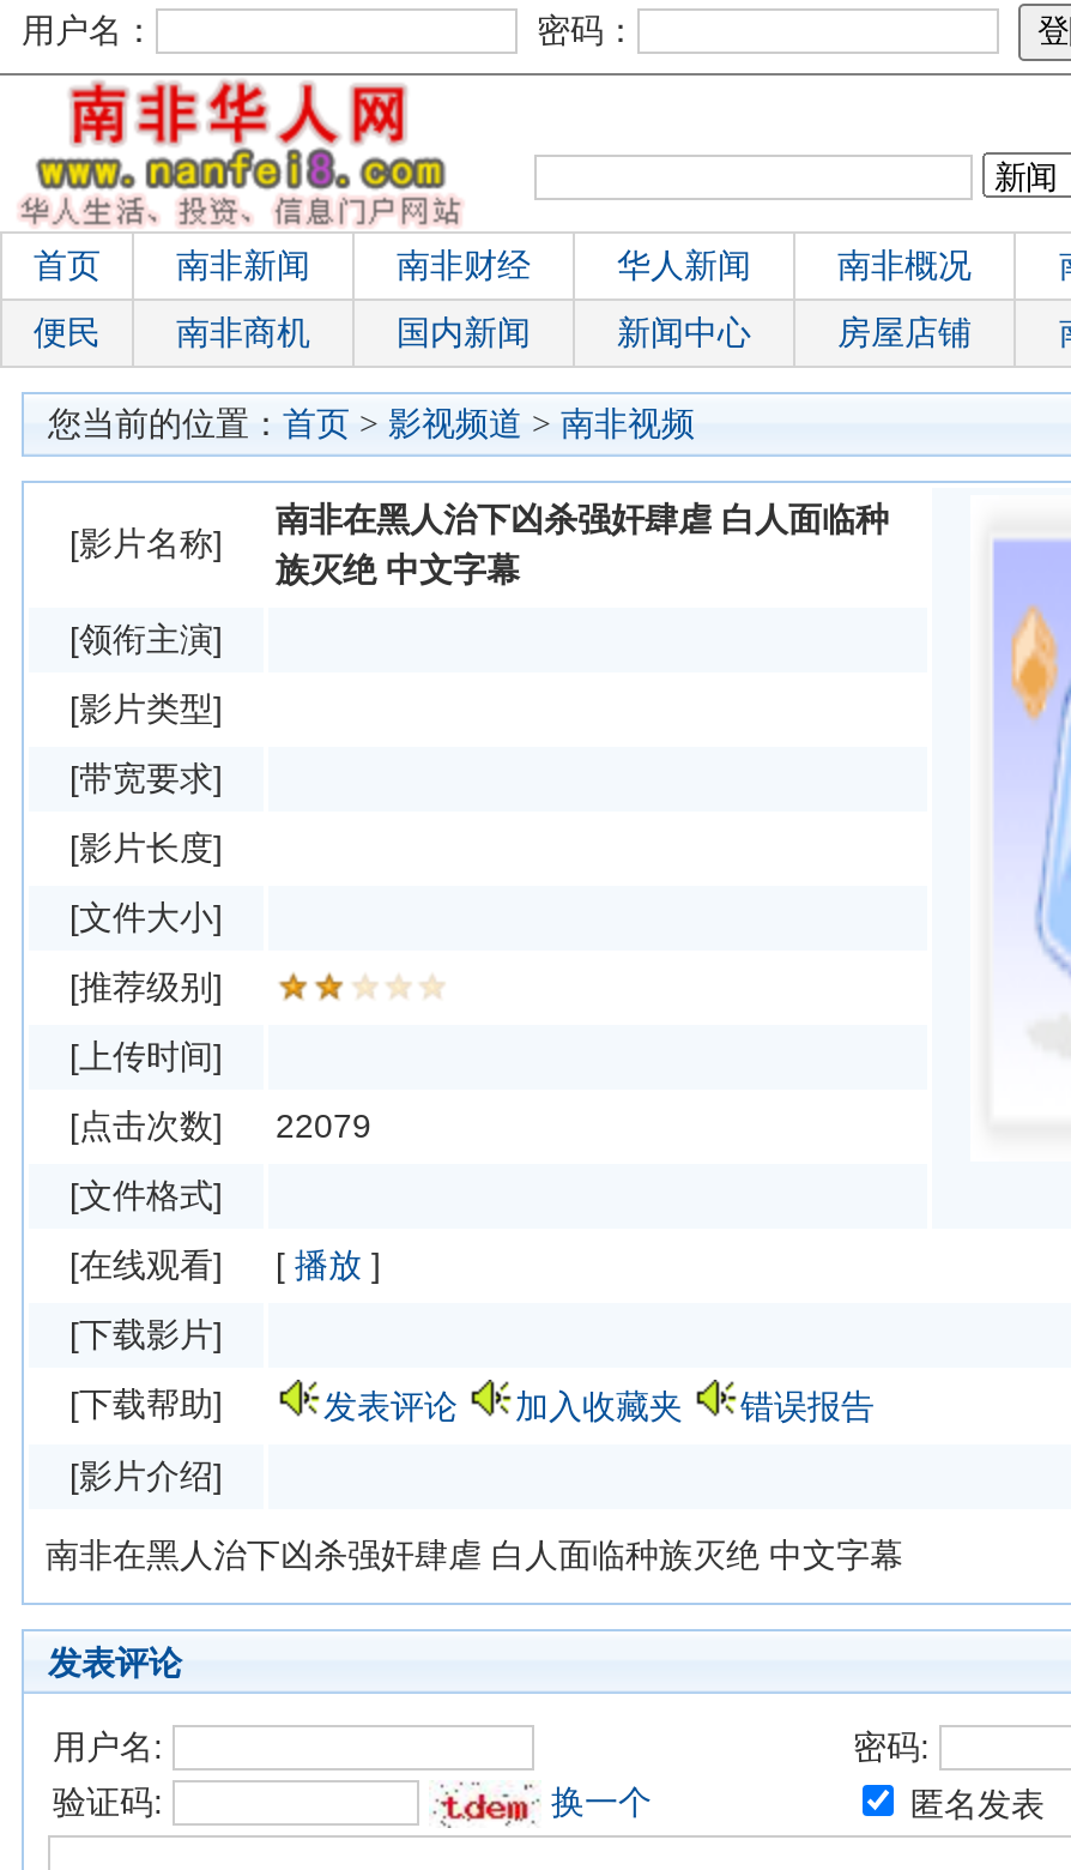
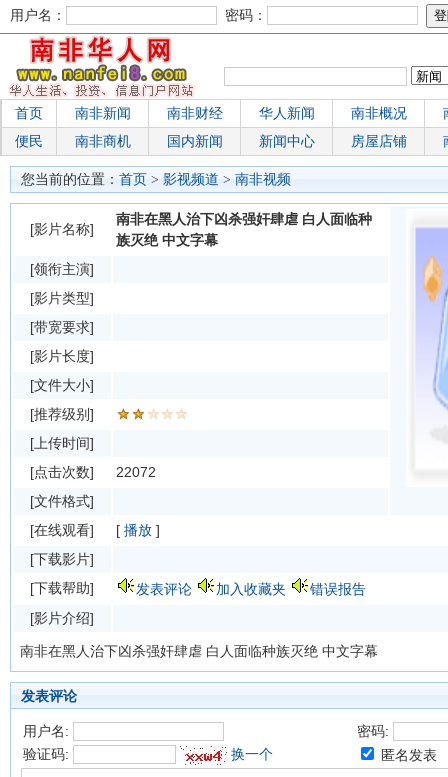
- [点击次数] 22079
+ [点击次数] 22072
